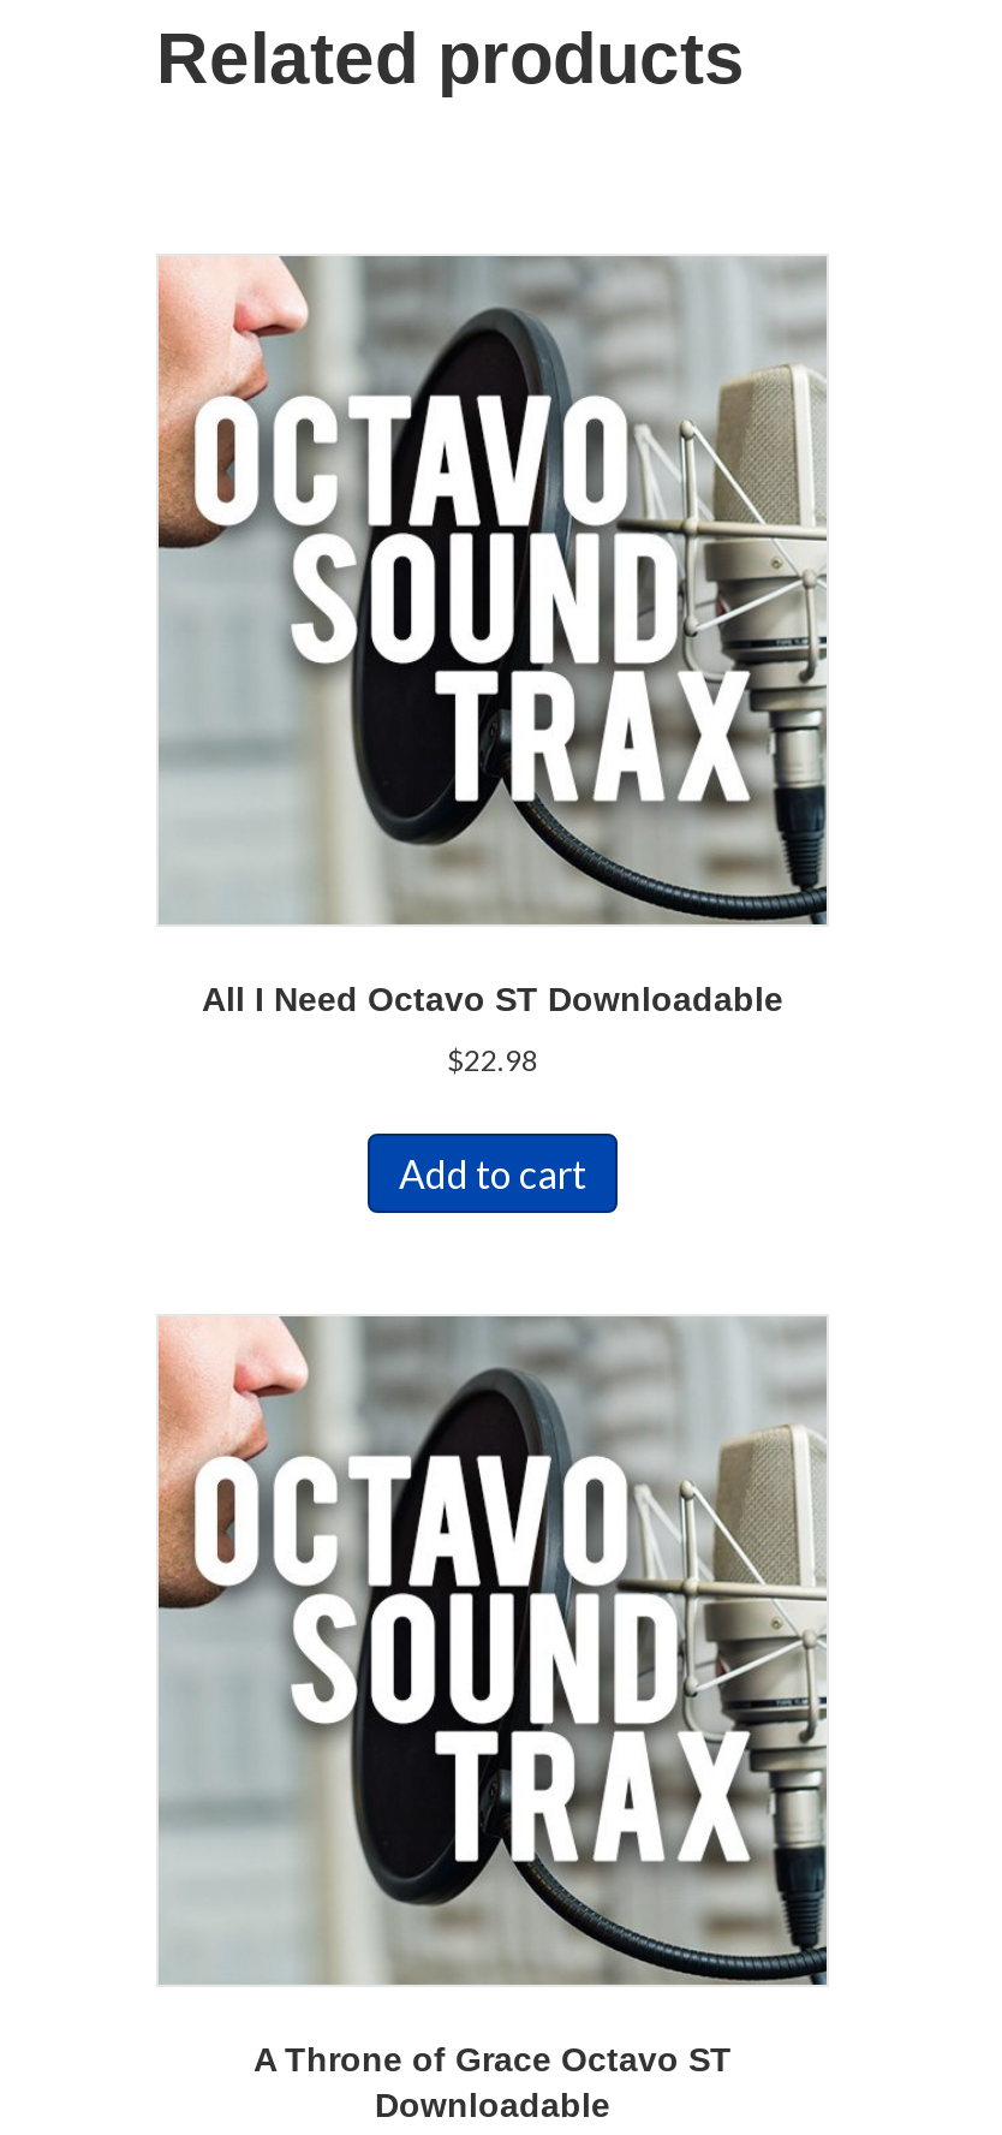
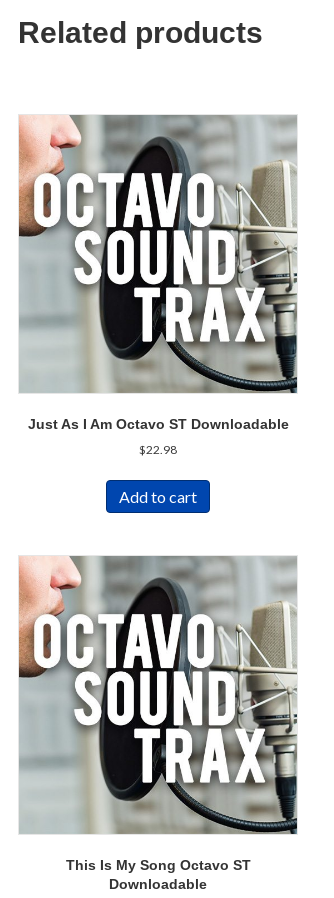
- All I Need Octavo ST Downloadable
+ Just As I Am Octavo ST Downloadable

- A Throne of Grace Octavo ST
+ This Is My Song Octavo ST
